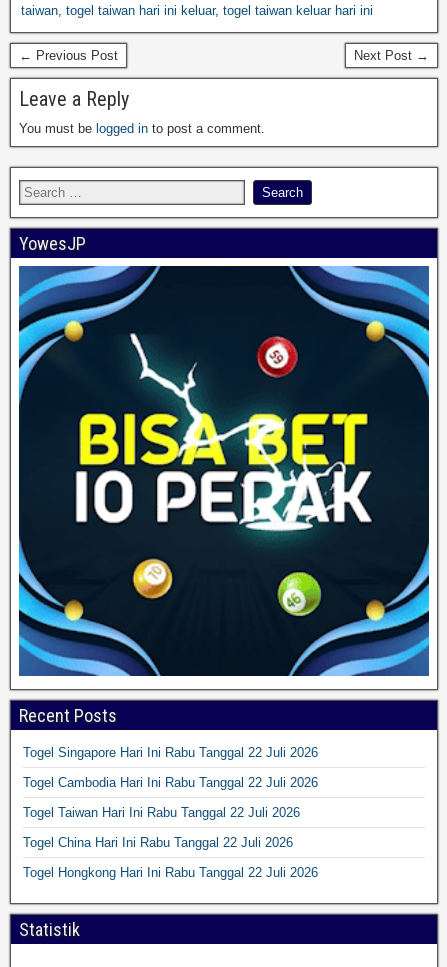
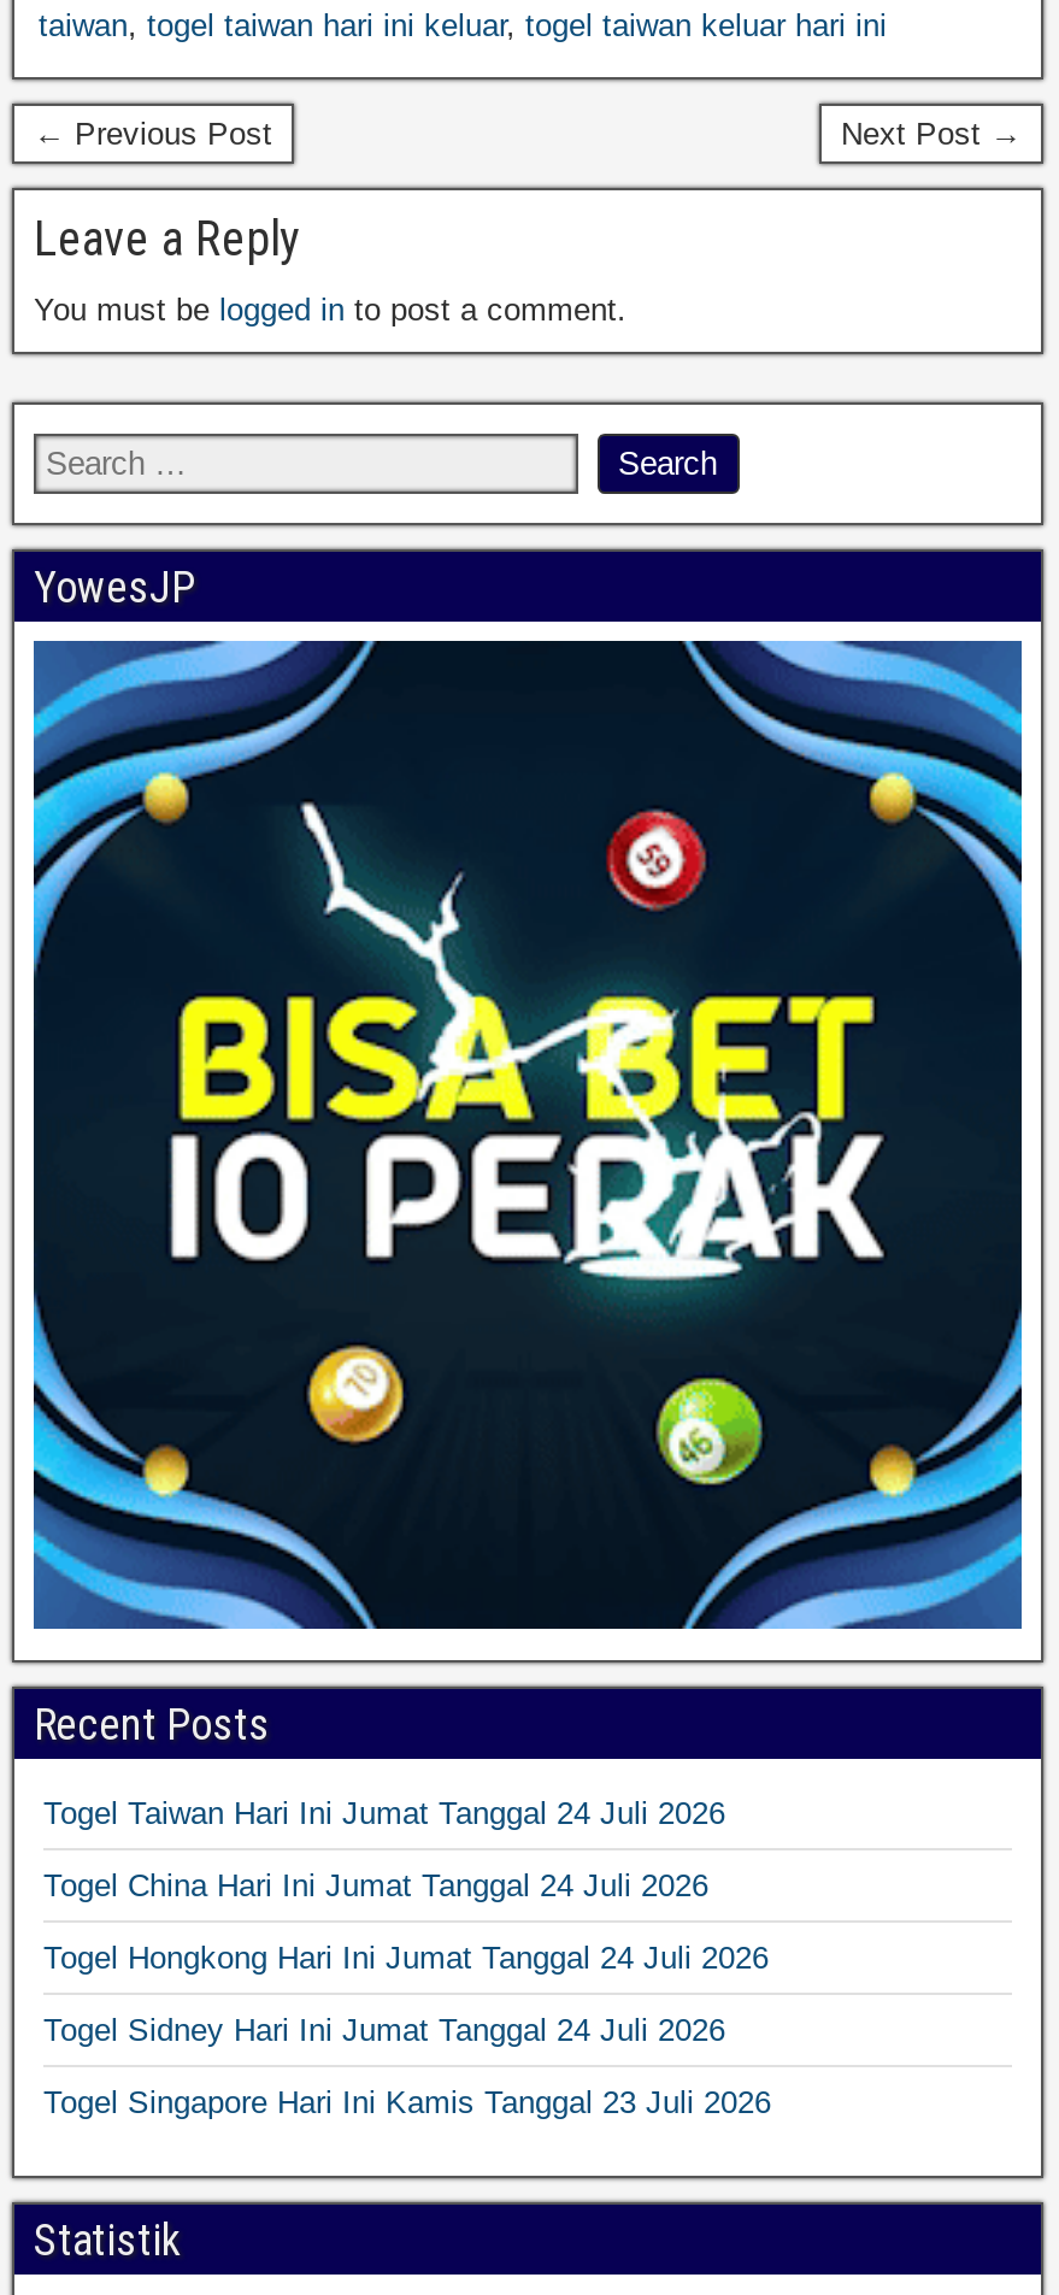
- Togel Singapore Hari Ini Rabu Tanggal 22 Juli 2026
+ Togel Taiwan Hari Ini Jumat Tanggal 24 Juli 2026

- Togel Cambodia Hari Ini Rabu Tanggal 22 Juli 2026
+ Togel China Hari Ini Jumat Tanggal 24 Juli 2026

- Togel Taiwan Hari Ini Rabu Tanggal 22 Juli 2026
+ Togel Hongkong Hari Ini Jumat Tanggal 24 Juli 2026

- Togel China Hari Ini Rabu Tanggal 22 Juli 2026
+ Togel Sidney Hari Ini Jumat Tanggal 24 Juli 2026

- Togel Hongkong Hari Ini Rabu Tanggal 22 Juli 2026
+ Togel Singapore Hari Ini Kamis Tanggal 23 Juli 2026
